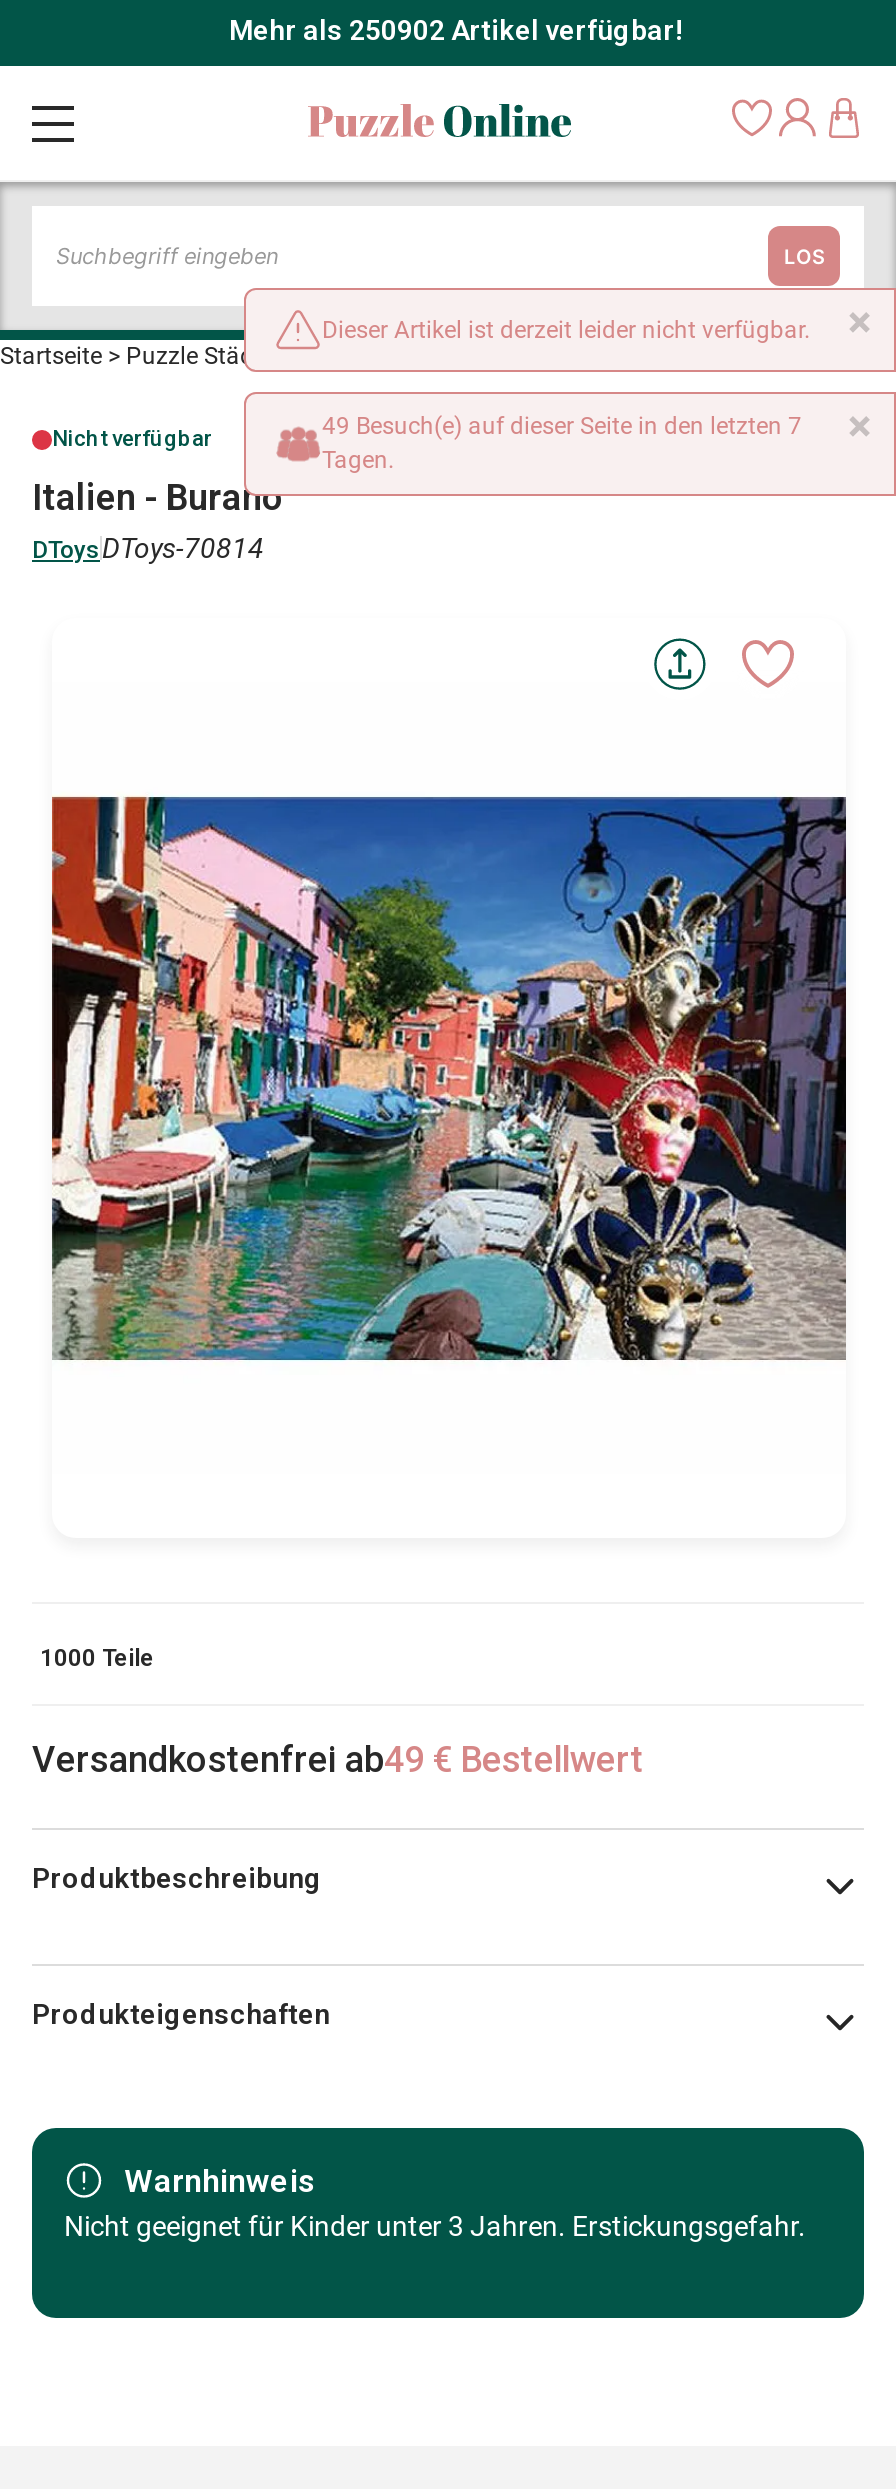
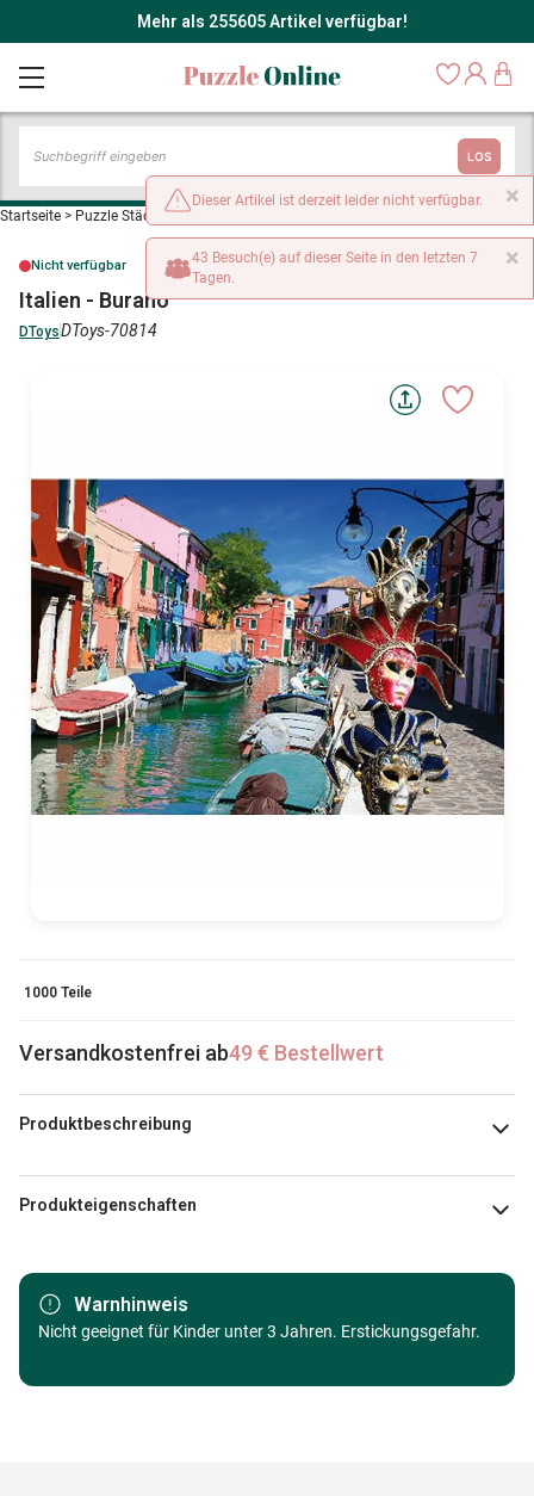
- Mehr als 250902 Artikel verfügbar!
+ Mehr als 255605 Artikel verfügbar!

- 49 Besuch(e) auf dieser Seite in den letzten 7
+ 43 Besuch(e) auf dieser Seite in den letzten 7
